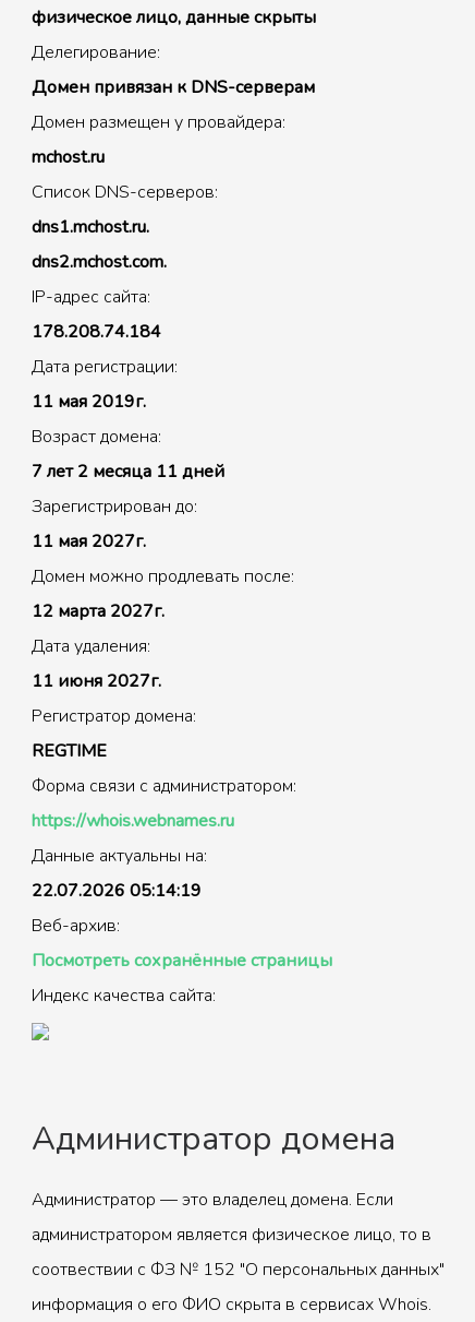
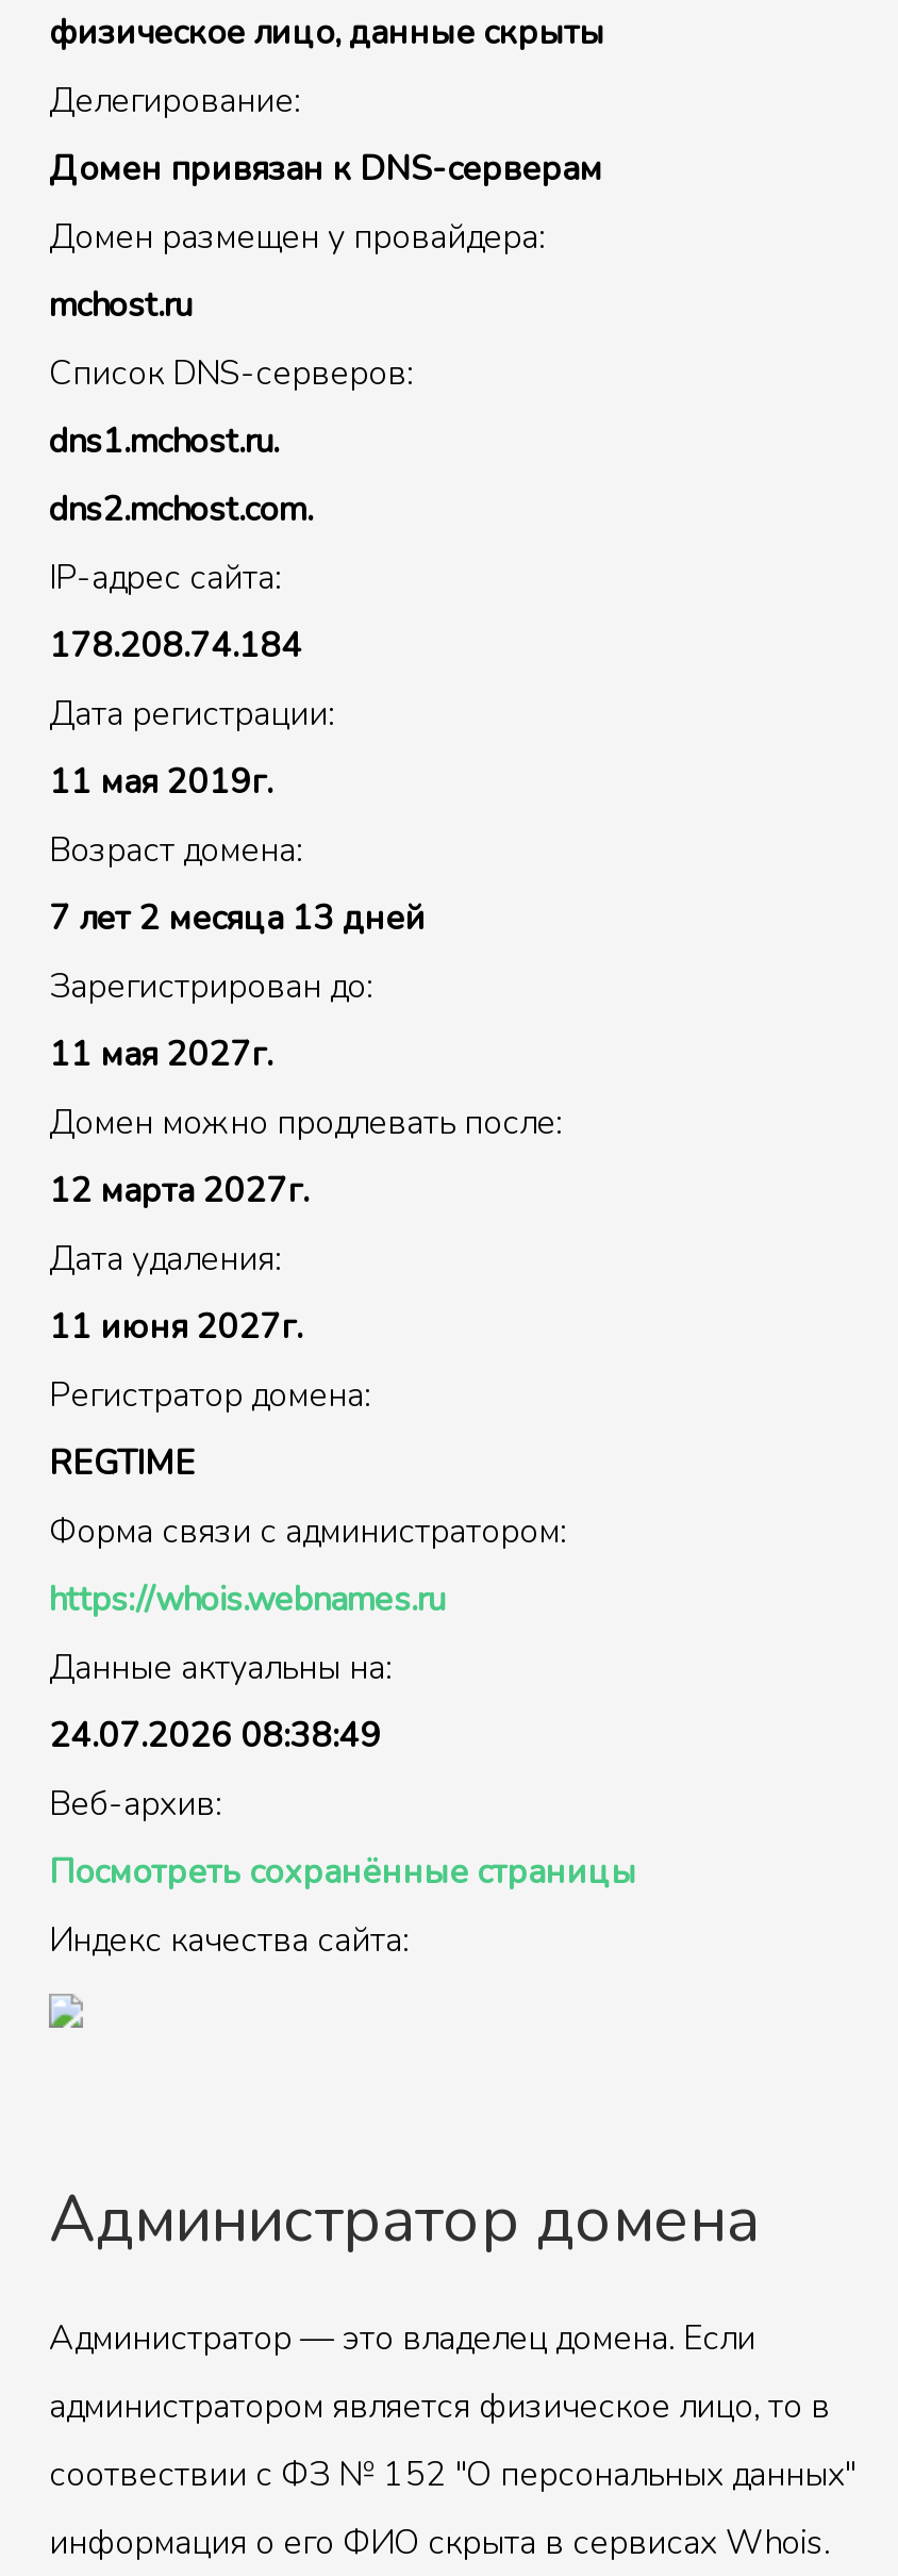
- 7 лет 2 месяца 11 дней
+ 7 лет 2 месяца 13 дней

- 22.07.2026 05:14:19
+ 24.07.2026 08:38:49
